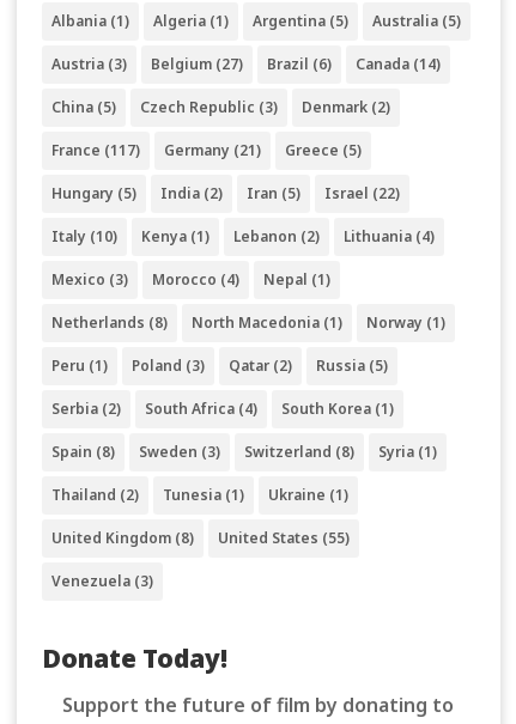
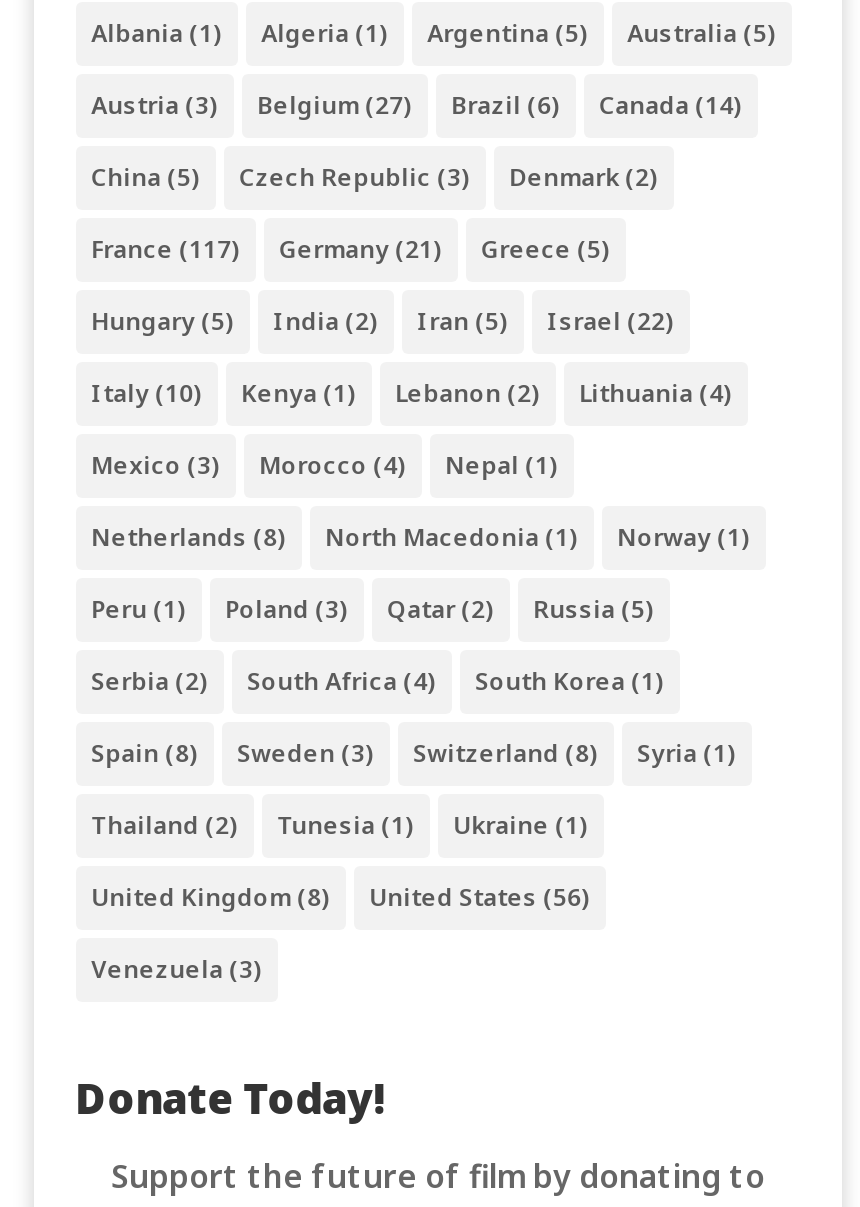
- United States (55)
+ United States (56)
